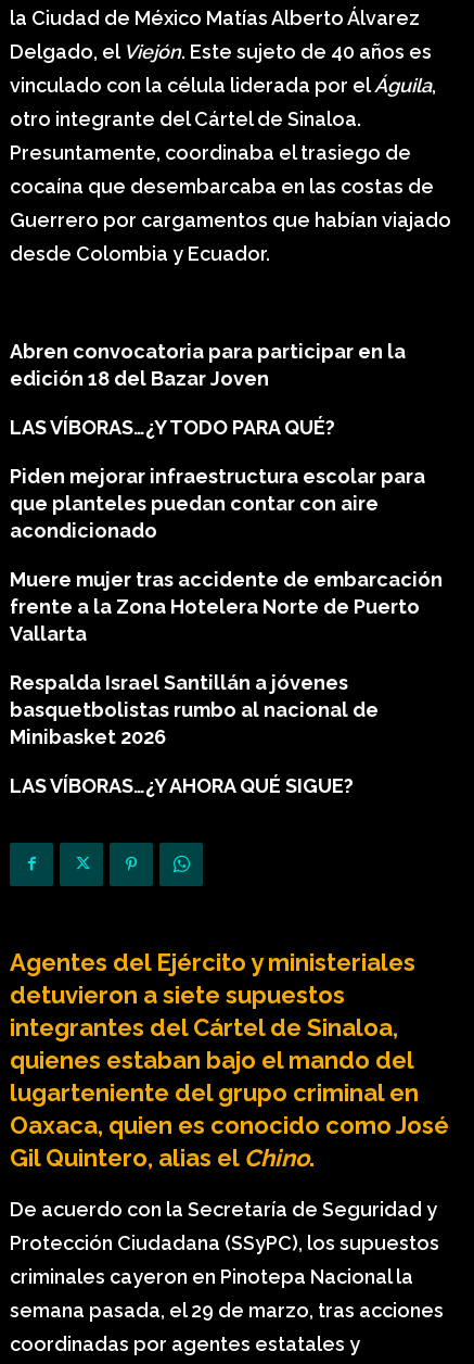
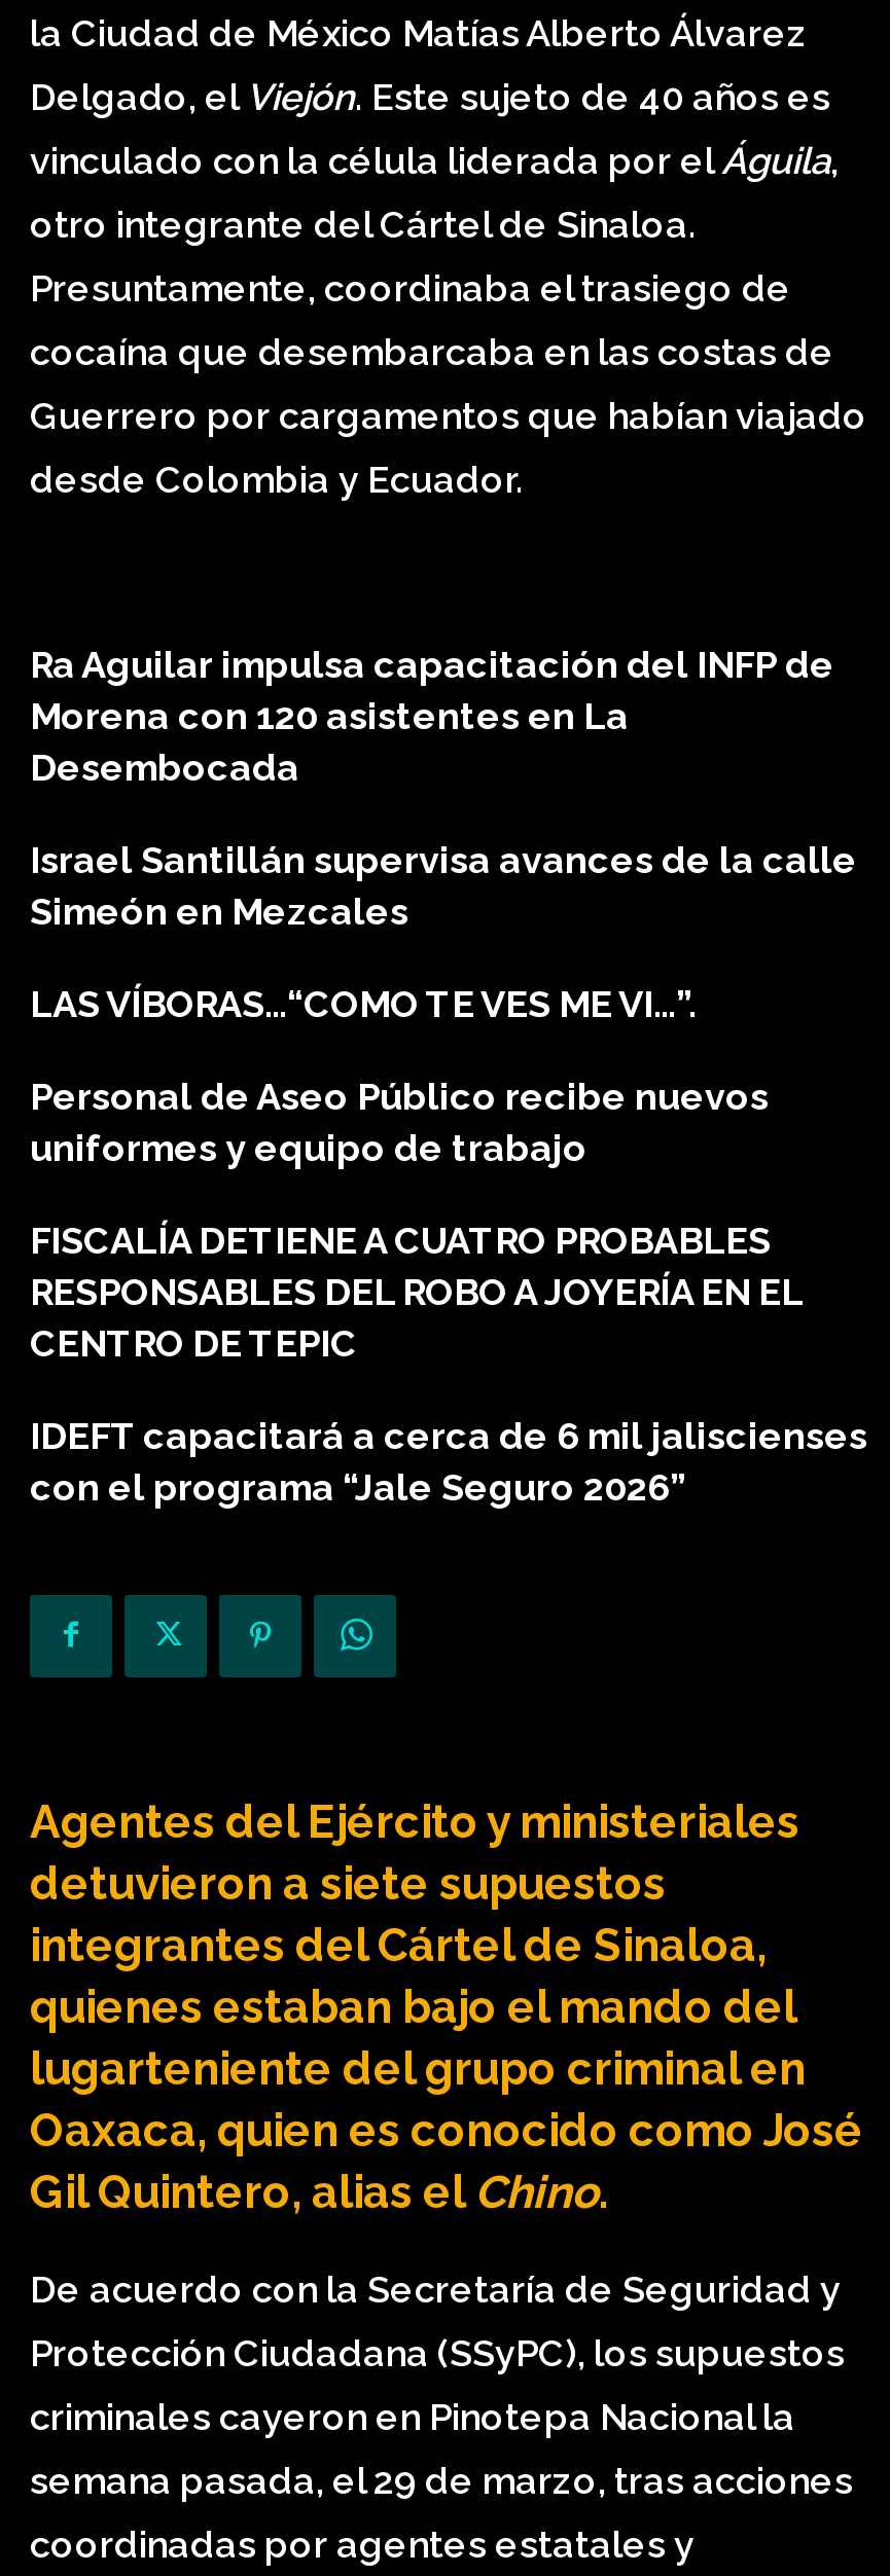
- Abren convocatoria para participar en la
- edición 18 del Bazar Joven
+ Ra Aguilar impulsa capacitación del INFP de
+ Morena con 120 asistentes en La
+ Desembocada

- LAS VÍBORAS…¿Y TODO PARA QUÉ?
+ Israel Santillán supervisa avances de la calle
+ Simeón en Mezcales

- Piden mejorar infraestructura escolar para
- que planteles puedan contar con aire
- acondicionado
+ LAS VÍBORAS…“COMO TE VES ME VI…”.

- Muere mujer tras accidente de embarcación
- frente a la Zona Hotelera Norte de Puerto
- Vallarta
+ Personal de Aseo Público recibe nuevos
+ uniformes y equipo de trabajo

- Respalda Israel Santillán a jóvenes
- basquetbolistas rumbo al nacional de
- Minibasket 2026
+ FISCALÍA DETIENE A CUATRO PROBABLES
+ RESPONSABLES DEL ROBO A JOYERÍA EN EL
+ CENTRO DE TEPIC

- LAS VÍBORAS…¿Y AHORA QUÉ SIGUE?
+ IDEFT capacitará a cerca de 6 mil jaliscienses
+ con el programa “Jale Seguro 2026”
